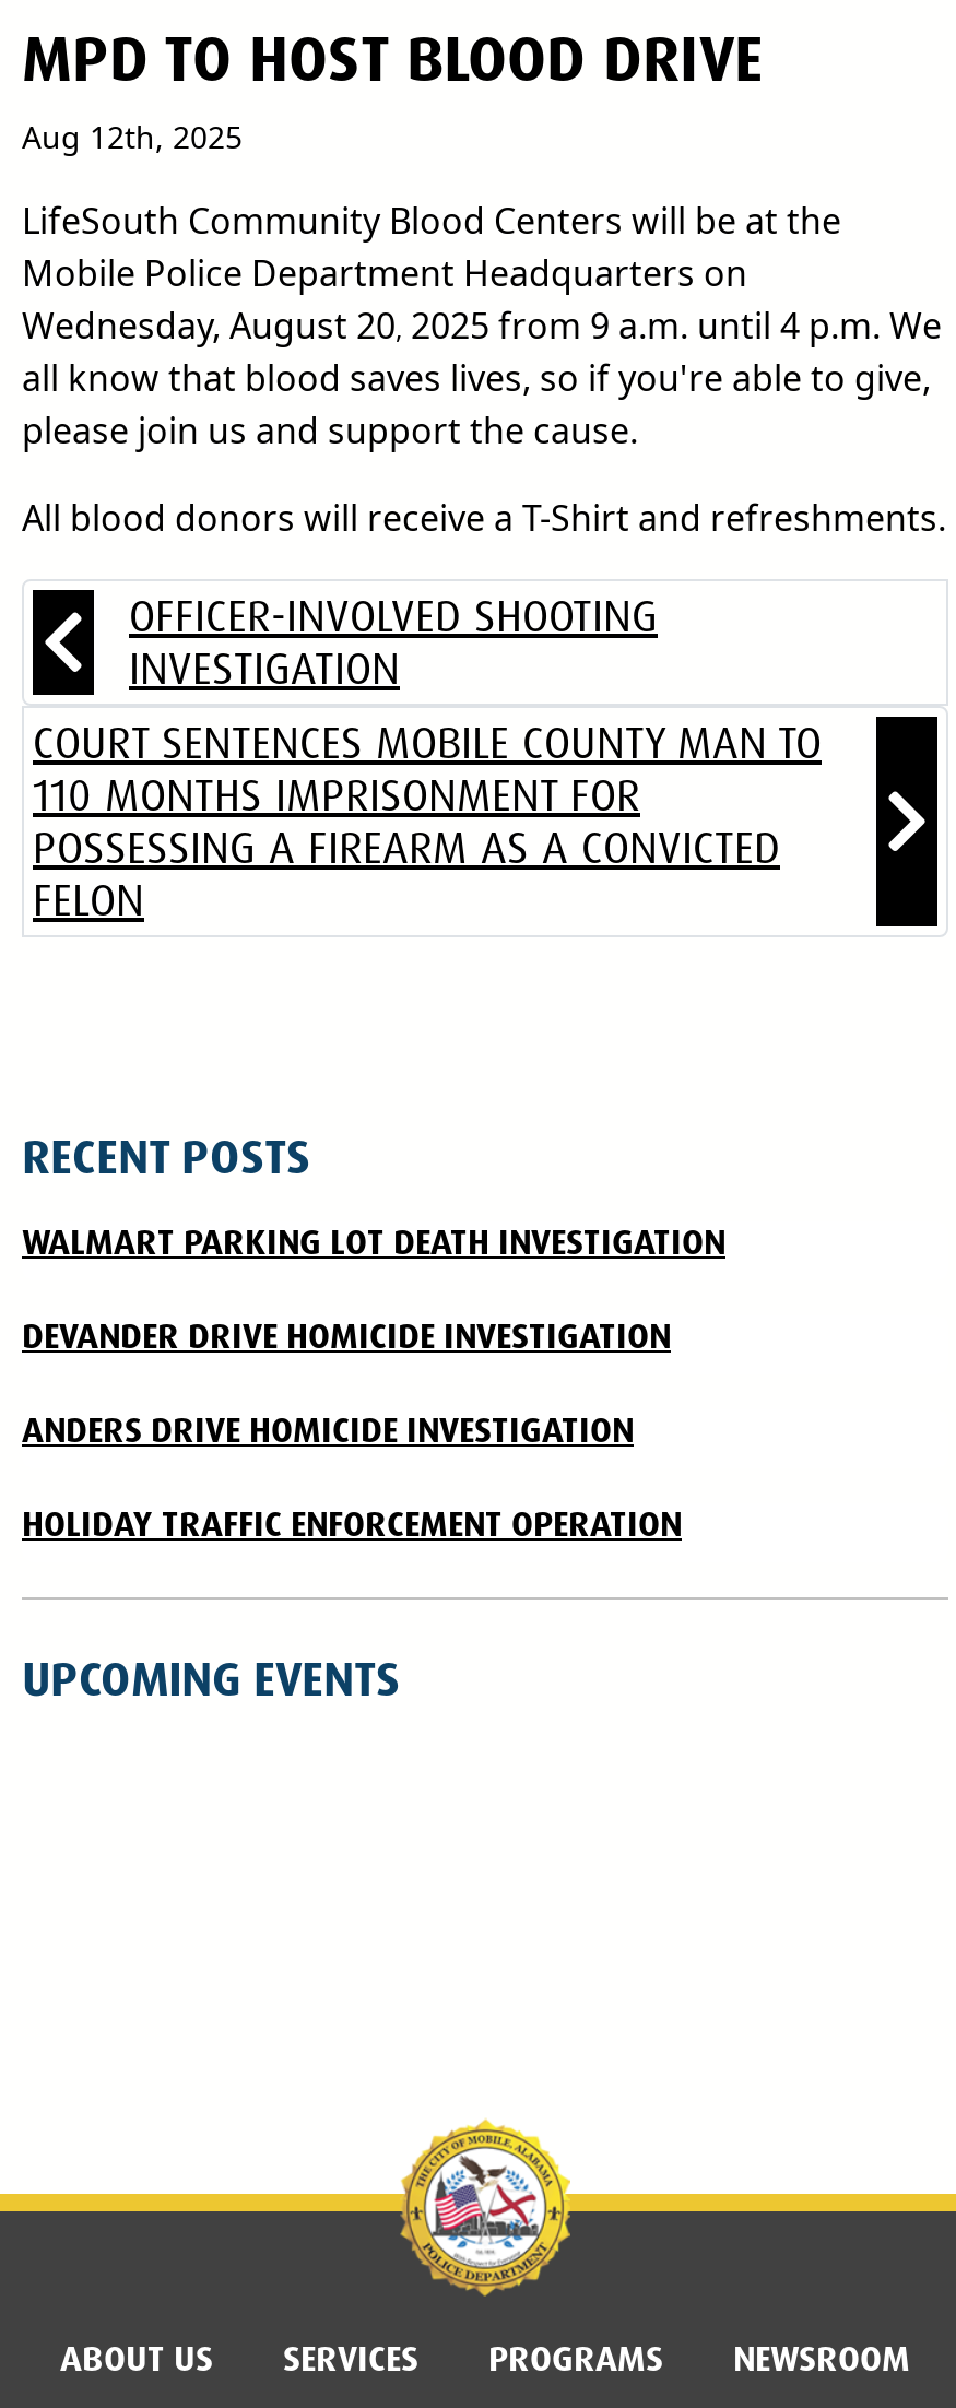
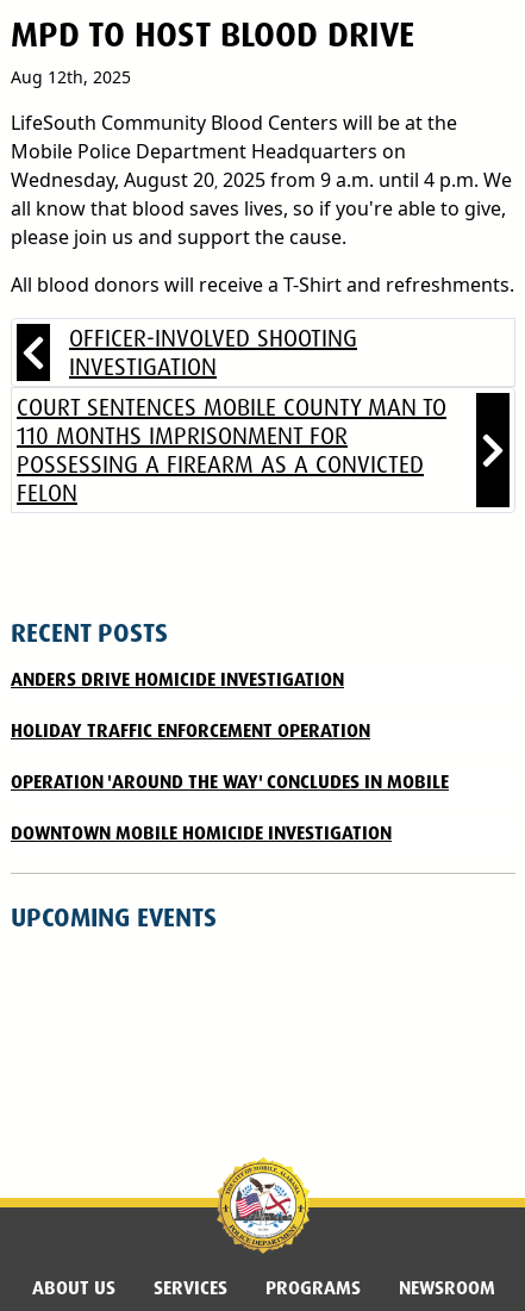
- WALMART PARKING LOT DEATH INVESTIGATION
- DEVANDER DRIVE HOMICIDE INVESTIGATION

moved up: ANDERS DRIVE HOMICIDE INVESTIGATION | HOLIDAY TRAFFIC ENFORCEMENT OPERATION

+ OPERATION 'AROUND THE WAY' CONCLUDES IN MOBILE
+ DOWNTOWN MOBILE HOMICIDE INVESTIGATION
